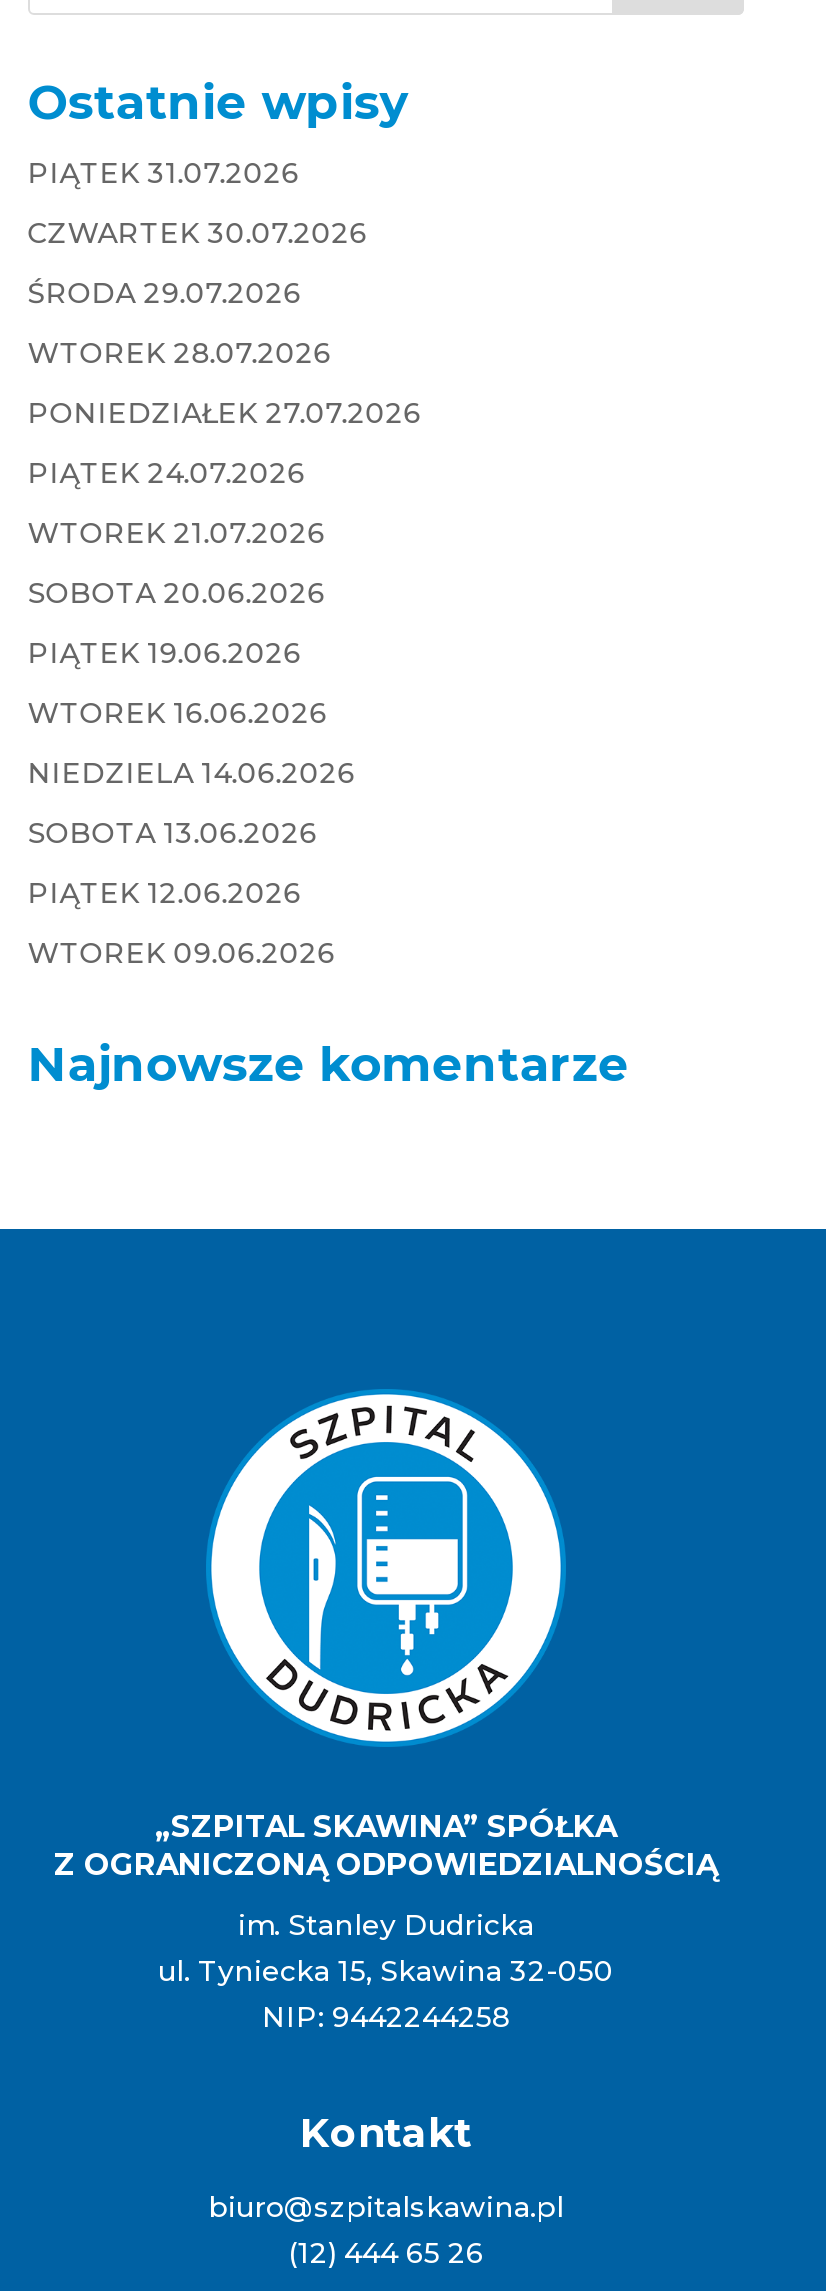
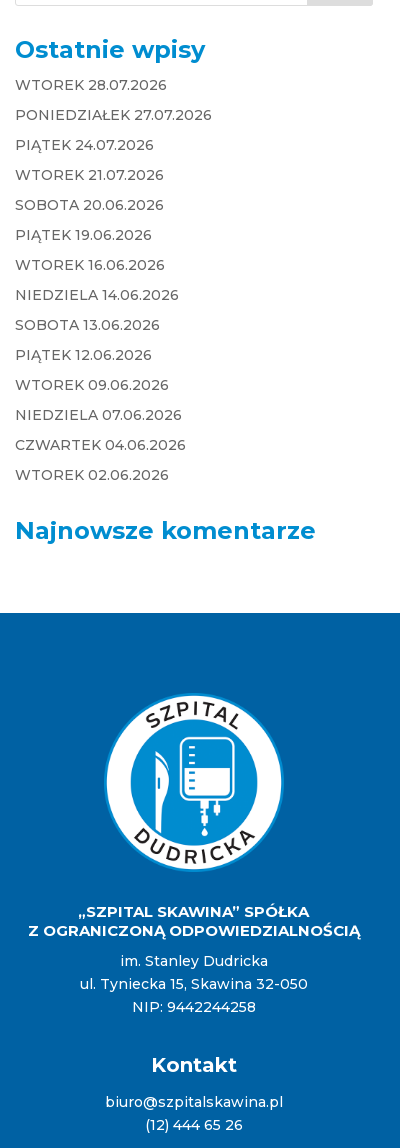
- PIĄTEK 31.07.2026
- CZWARTEK 30.07.2026
- ŚRODA 29.07.2026

moved up: WTOREK 28.07.2026 | PONIEDZIAŁEK 27.07.2026 | PIĄTEK 24.07.2026 | ... | PIĄTEK 12.06.2026 | WTOREK 09.06.2026

+ NIEDZIELA 07.06.2026
+ CZWARTEK 04.06.2026
+ WTOREK 02.06.2026
